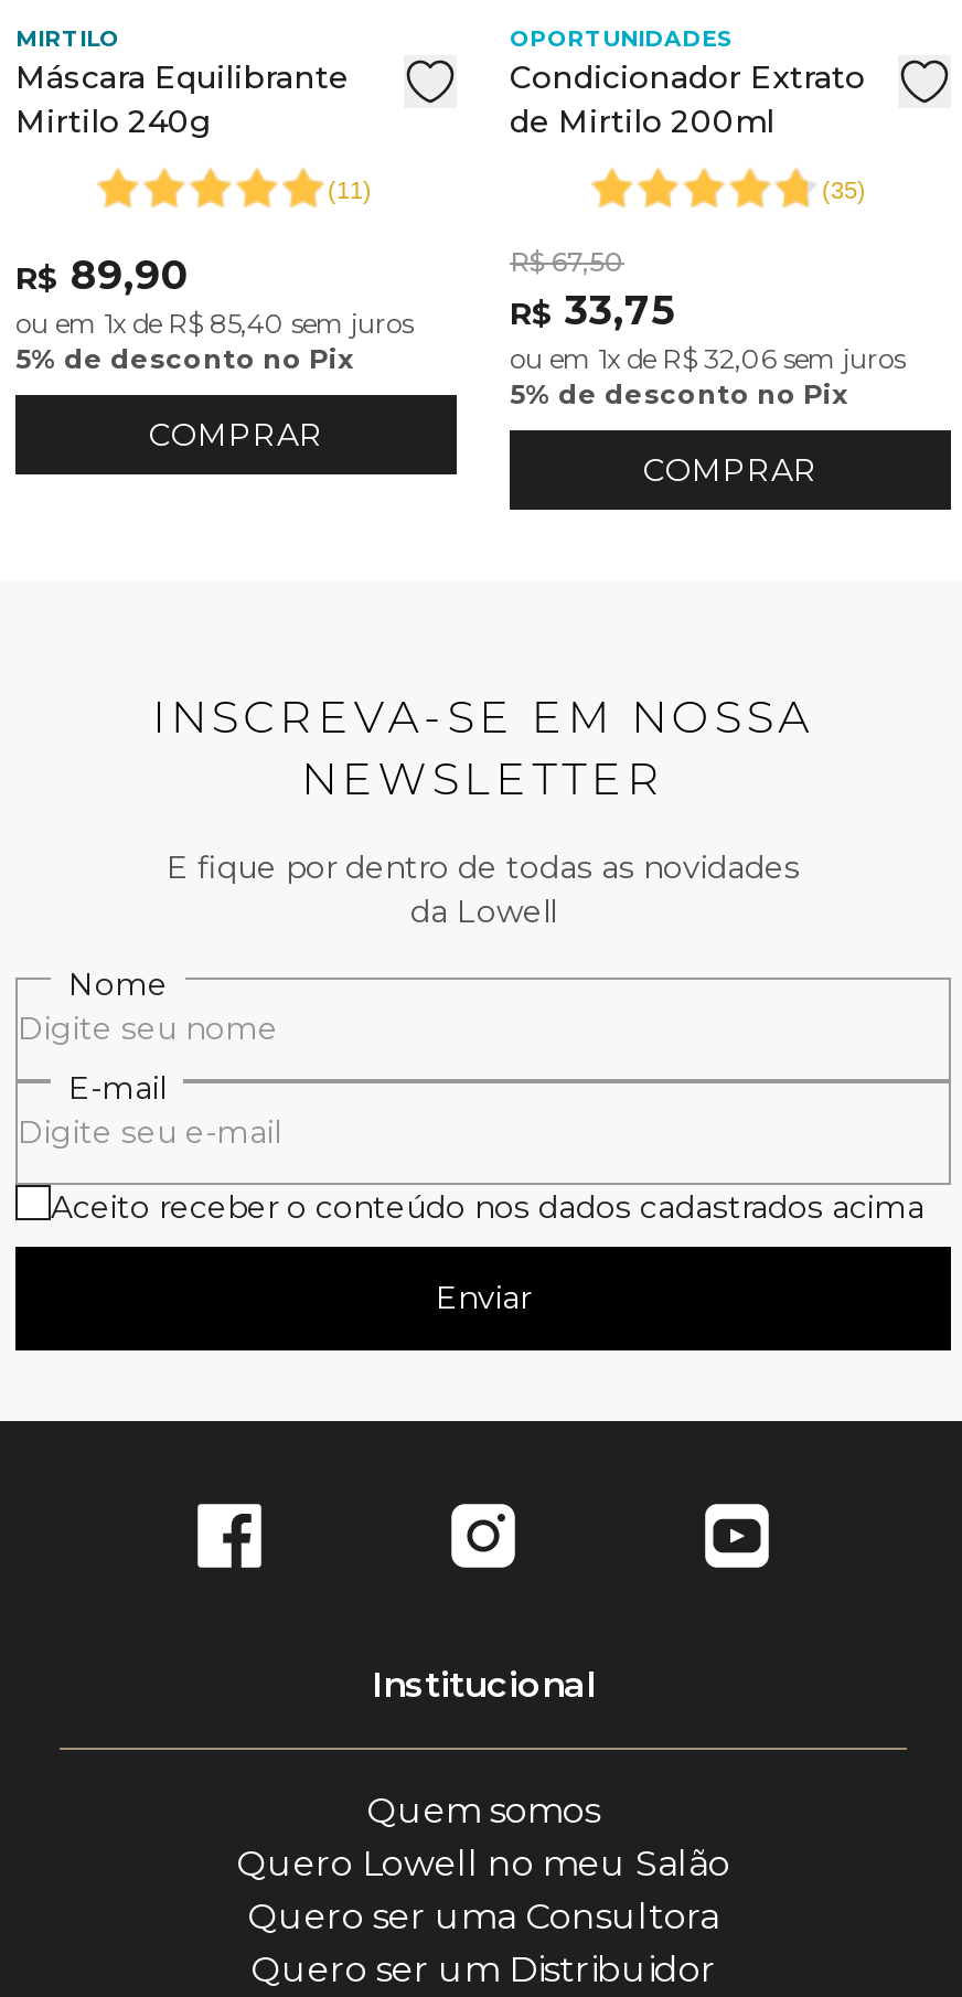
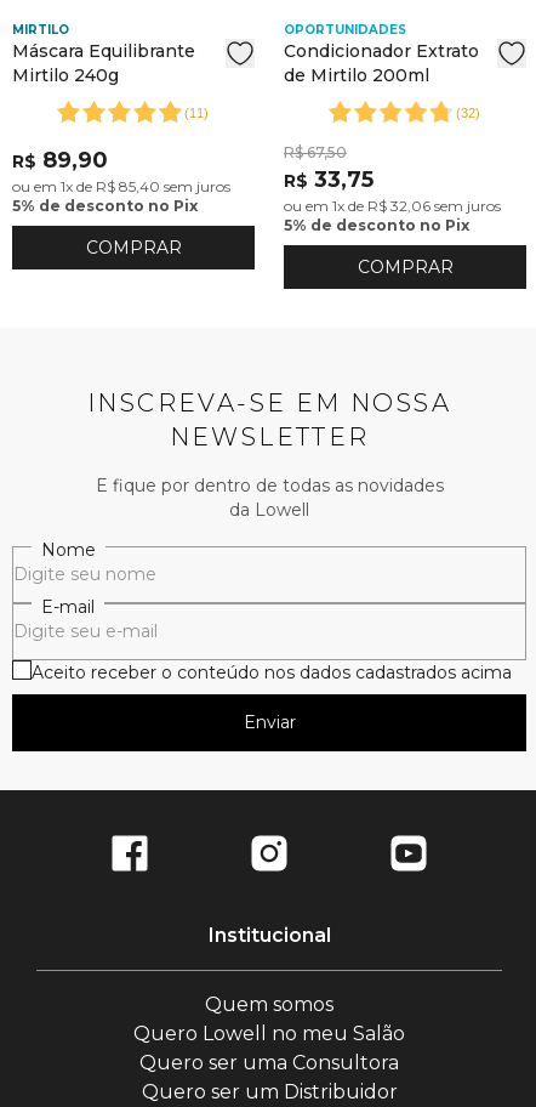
- (35)
+ (32)
